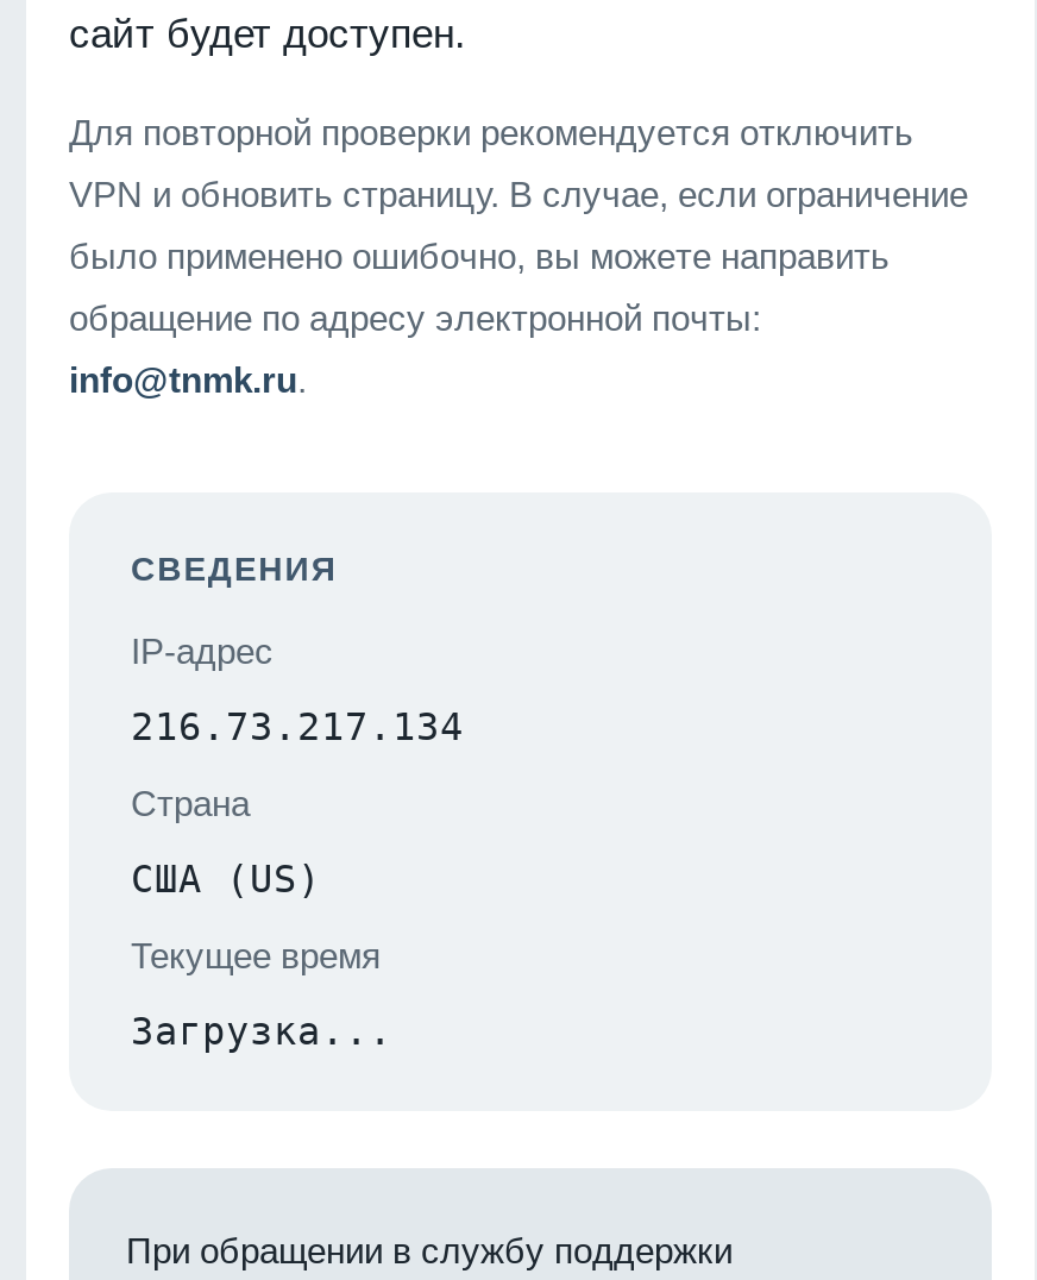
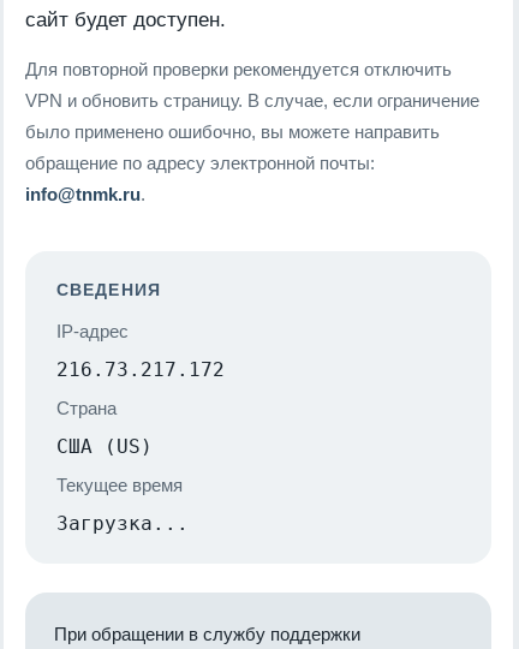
- 216.73.217.134
+ 216.73.217.172
